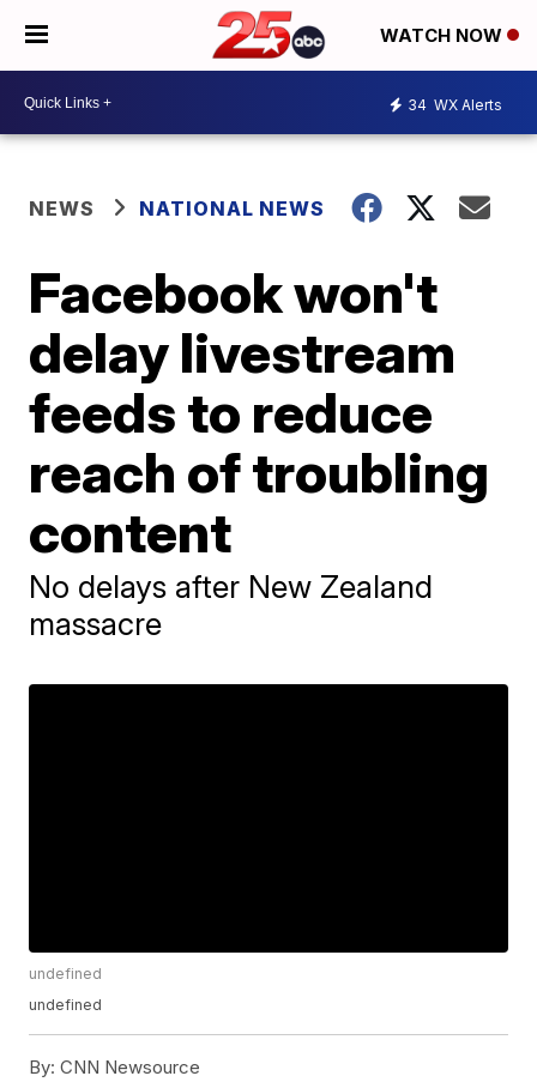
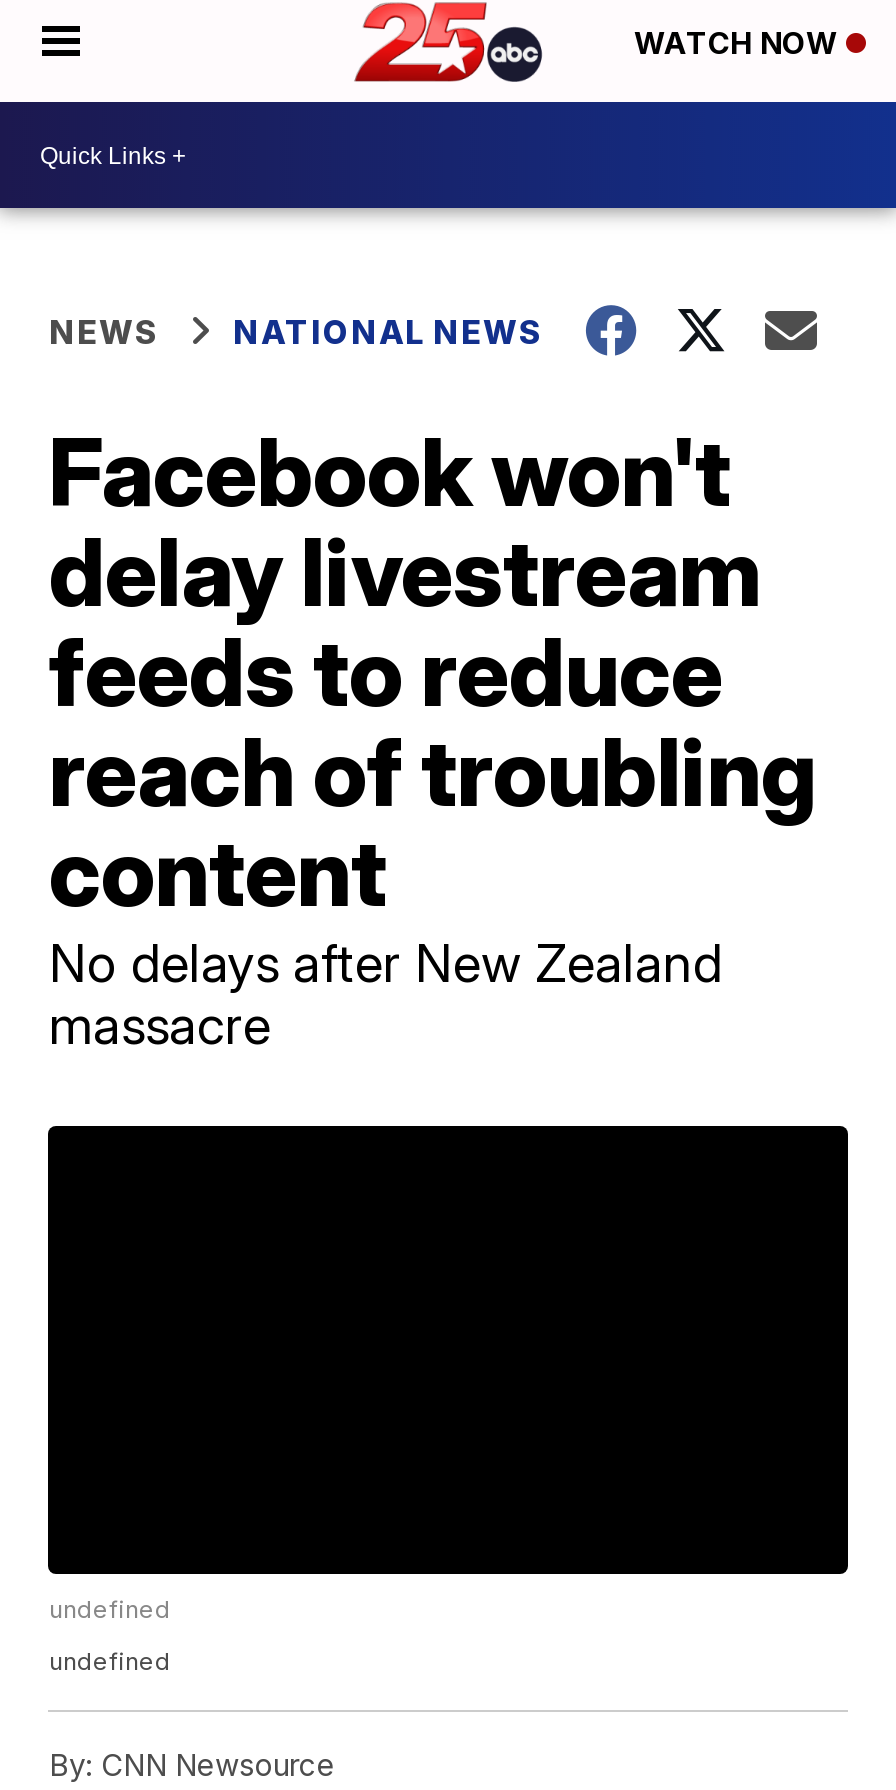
- 34 WX Alerts
